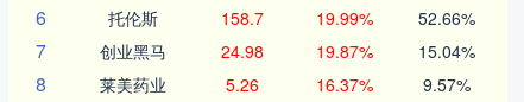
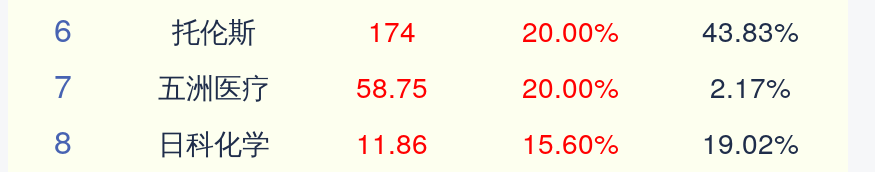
- 158.7
+ 174

- 19.99%
+ 20.00%

- 52.66%
+ 43.83%

- 创业黑马
- 24.98
- 19.87%
- 15.04%
+ 五洲医疗
+ 58.75
+ 20.00%
+ 2.17%

- 莱美药业
- 5.26
- 16.37%
- 9.57%
+ 日科化学
+ 11.86
+ 15.60%
+ 19.02%
